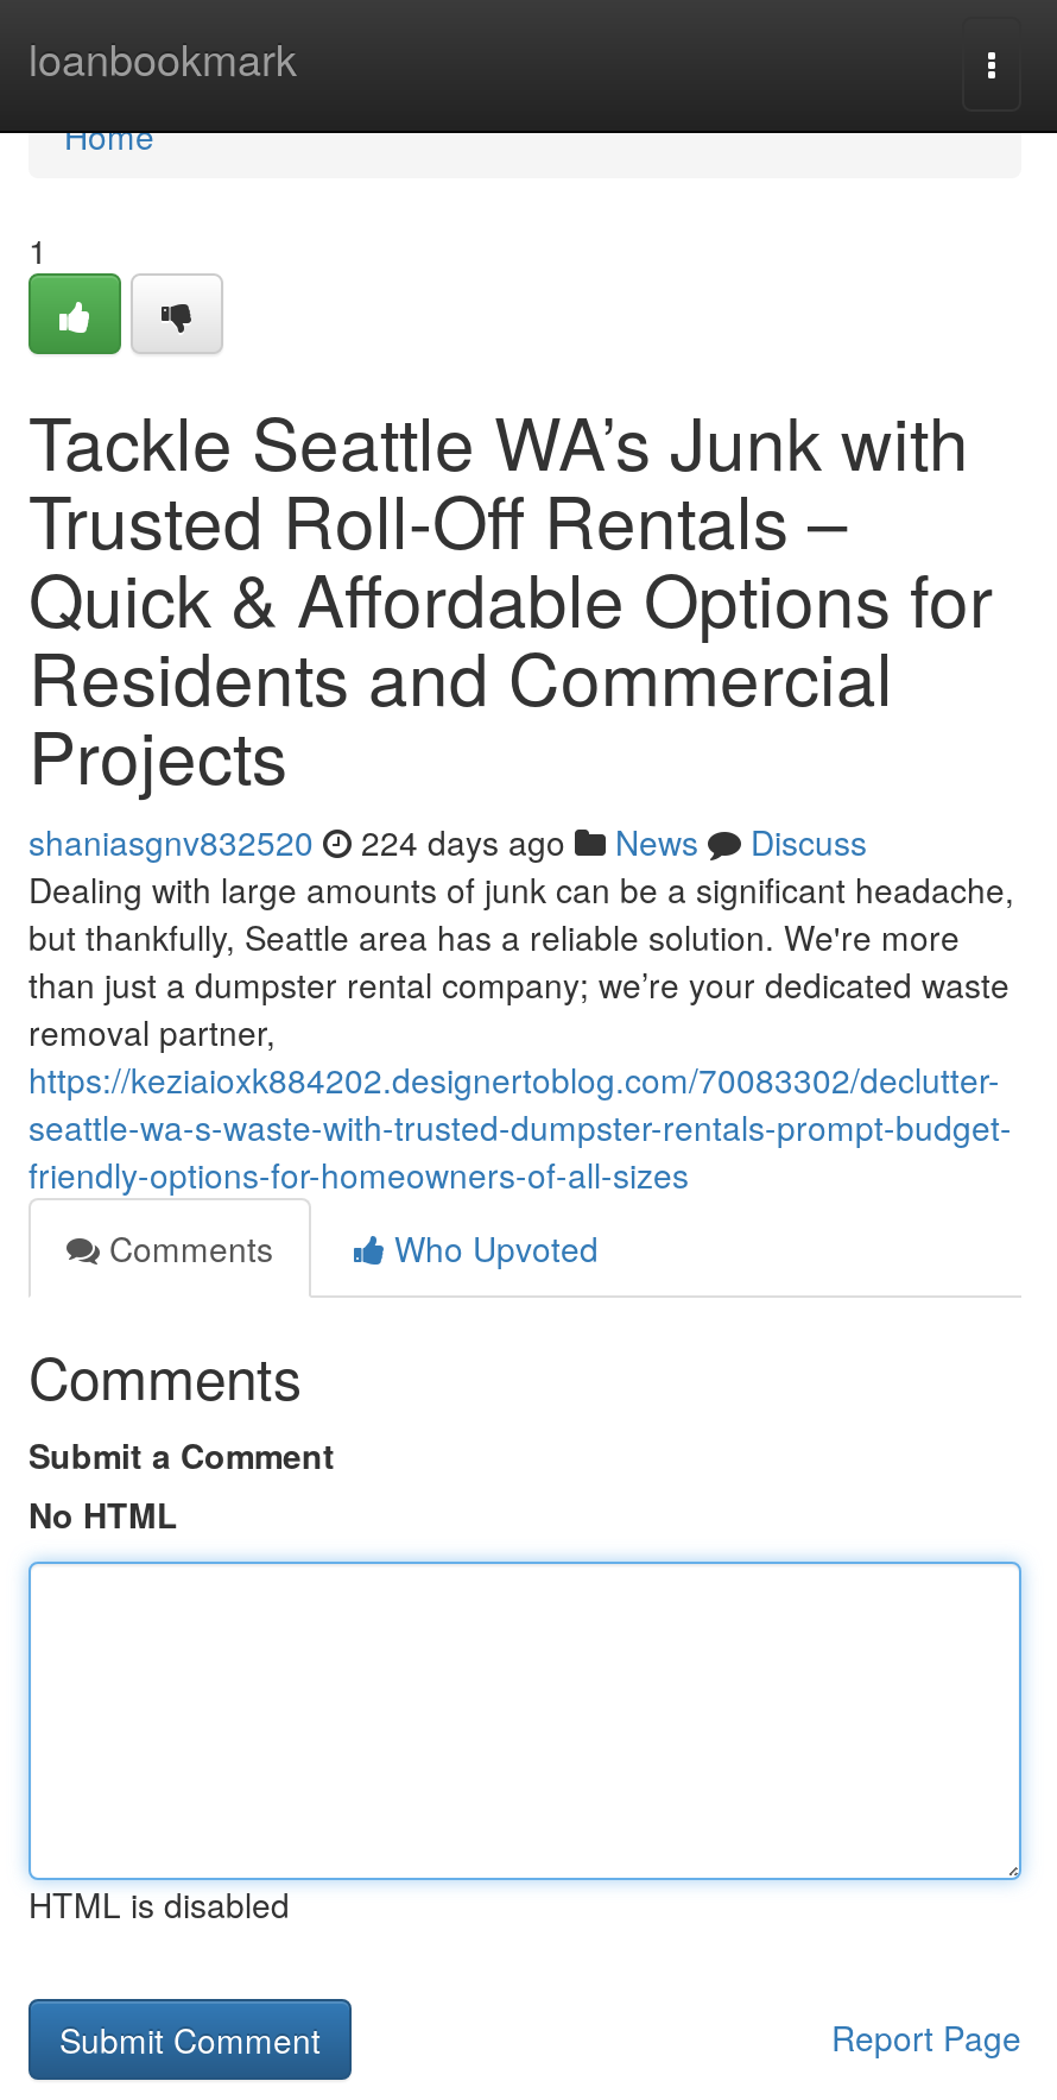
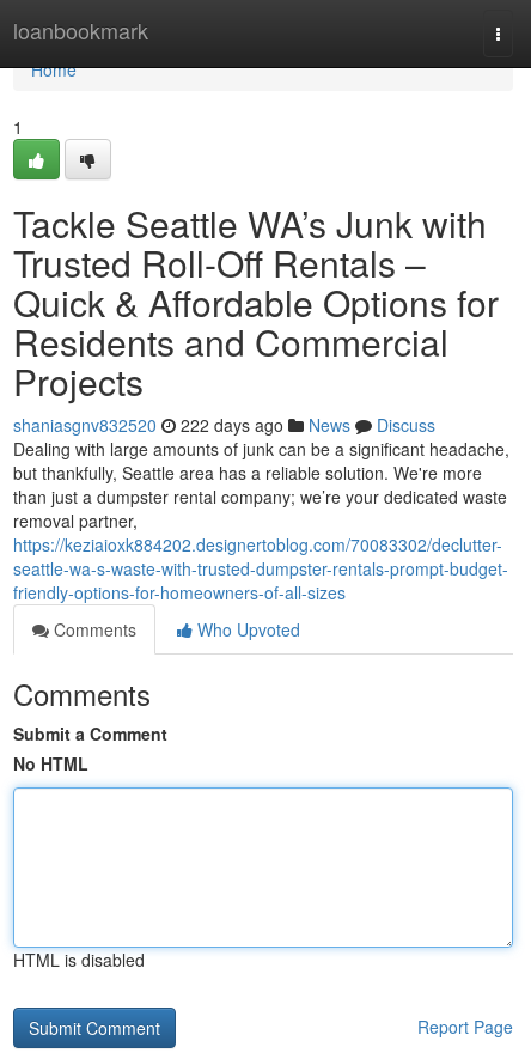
- shaniasgnv832520 224 days ago News Discuss
+ shaniasgnv832520 222 days ago News Discuss
